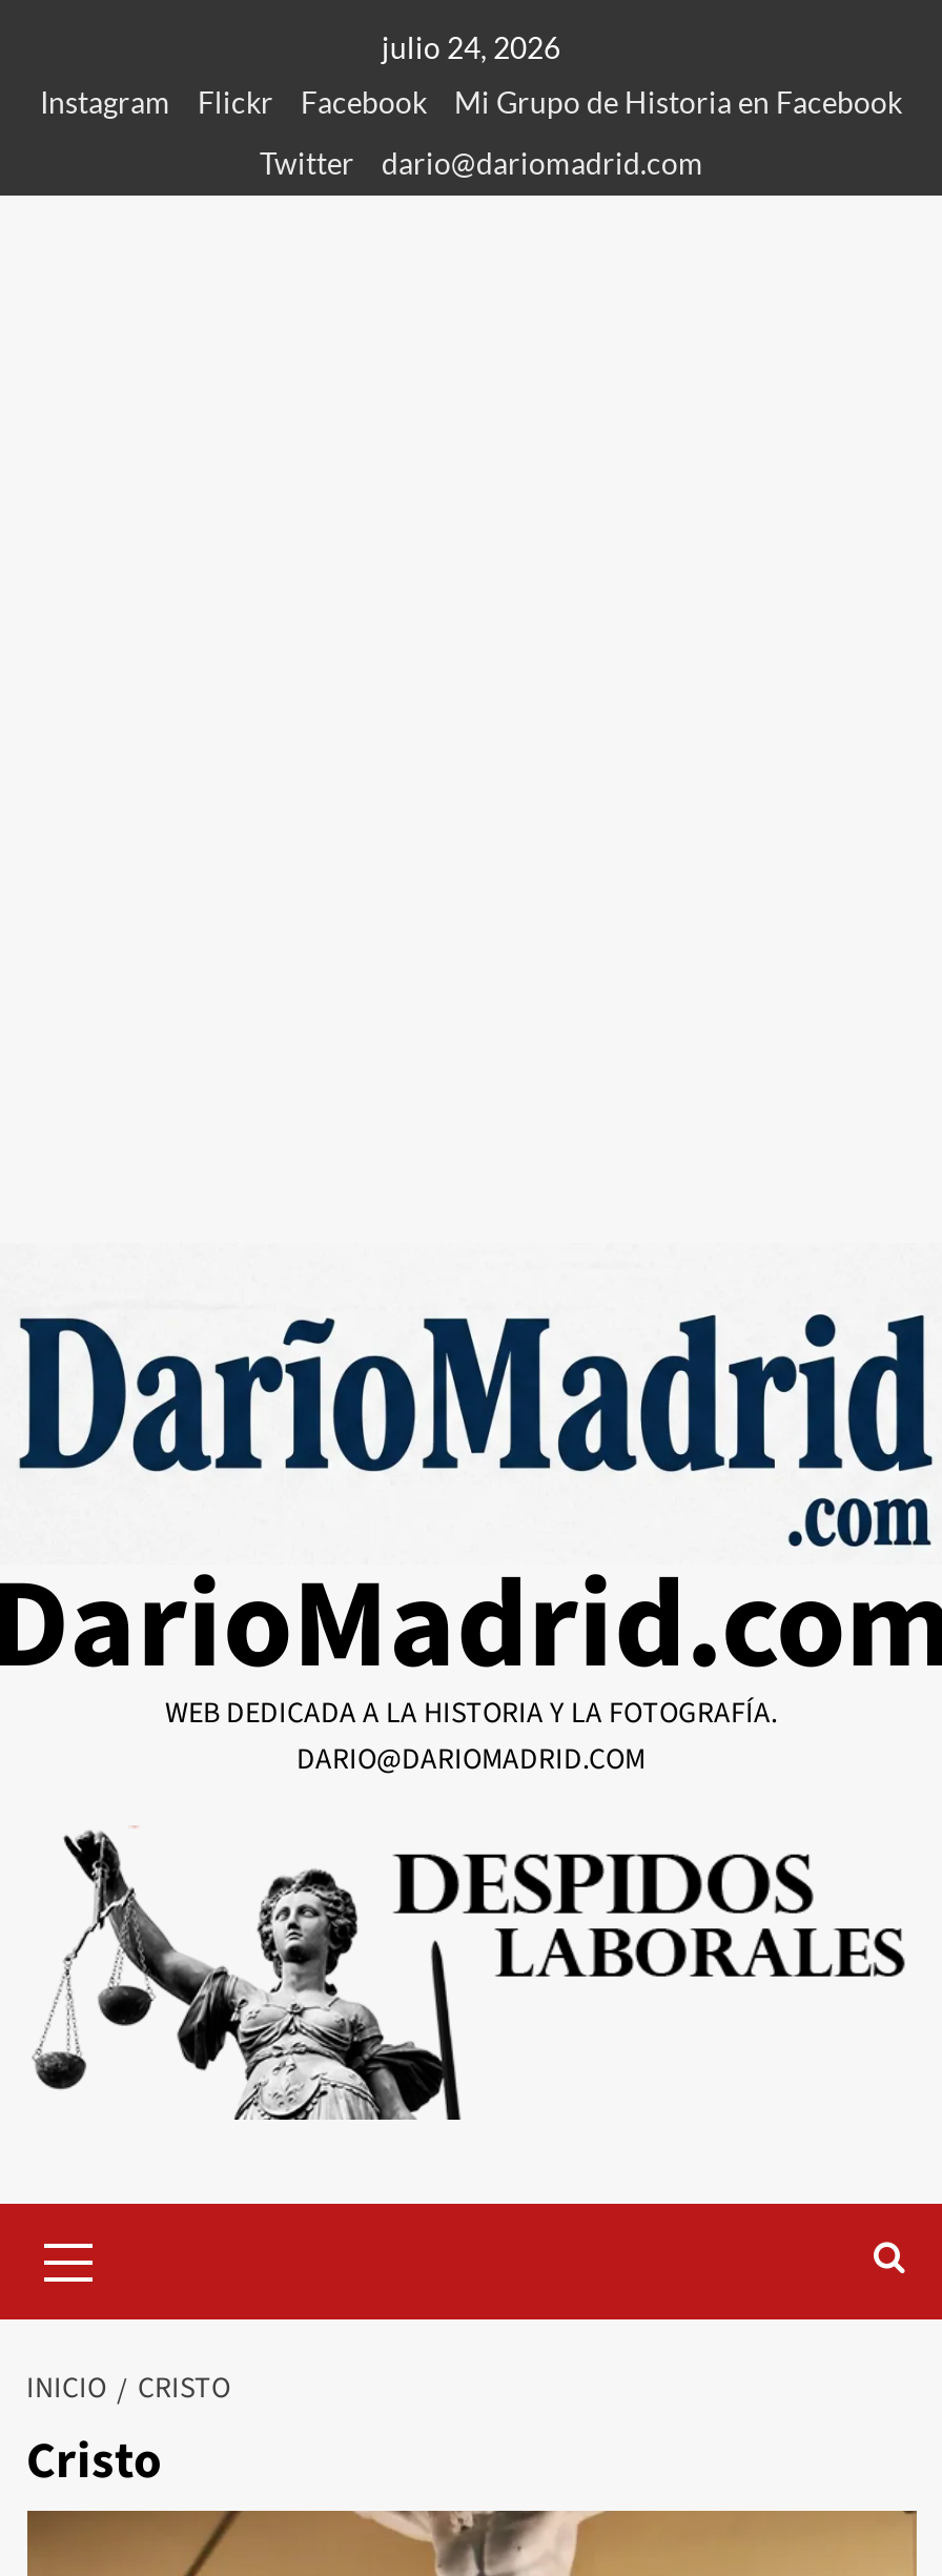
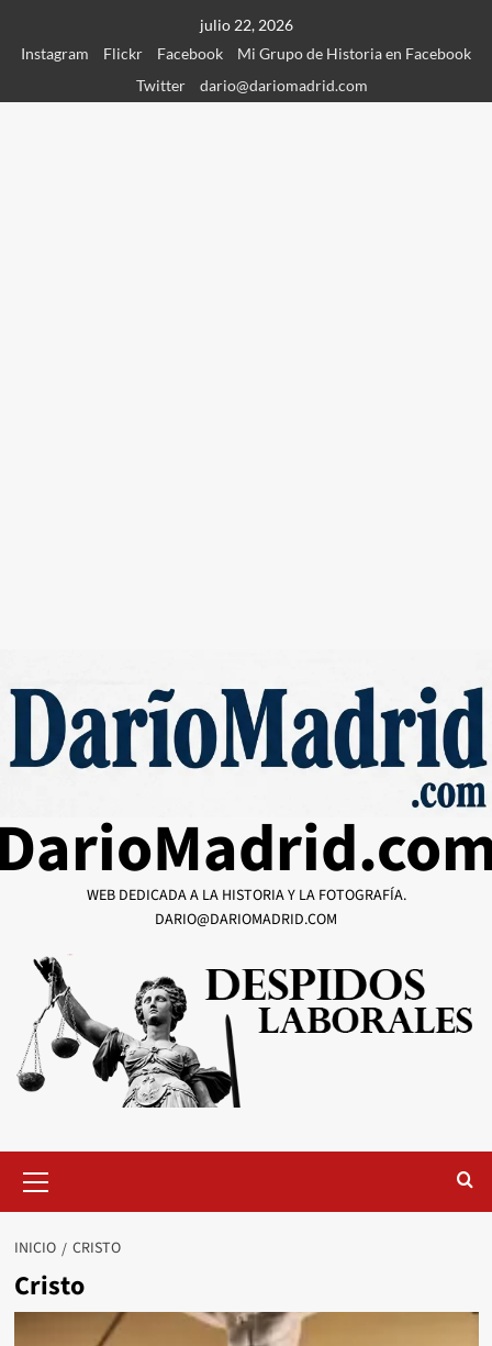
- julio 24, 2026
+ julio 22, 2026
